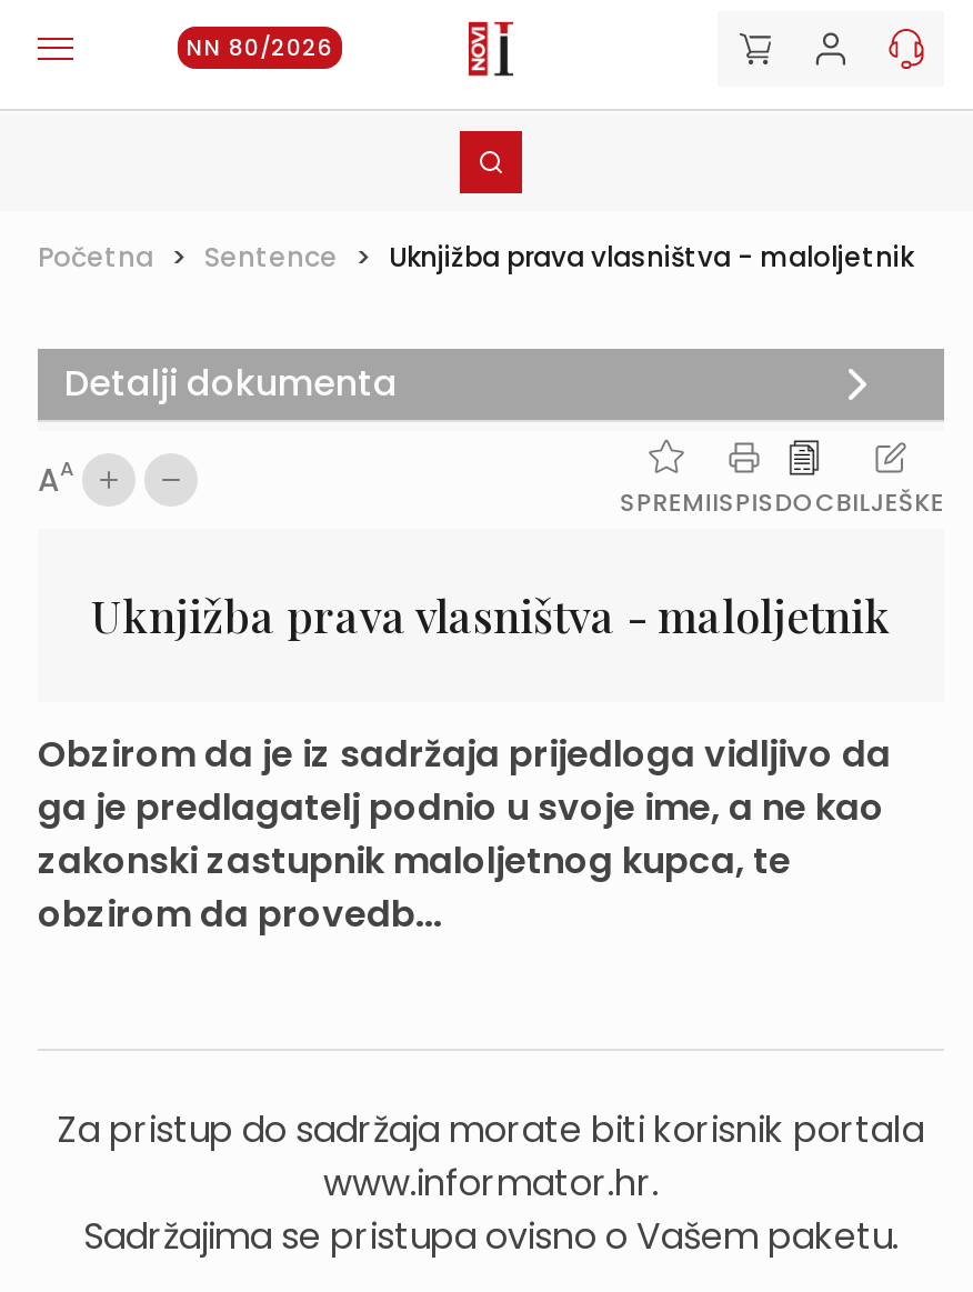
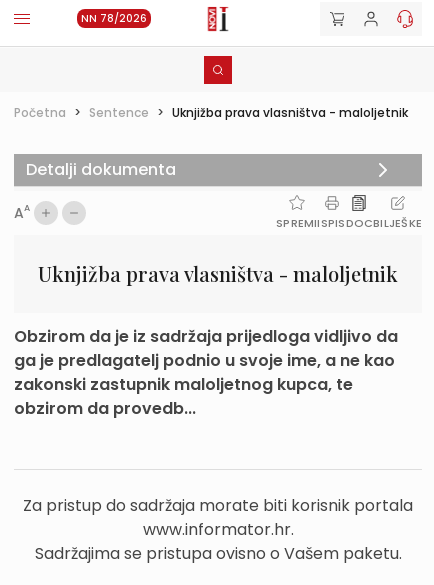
- NN 80/2026
+ NN 78/2026
